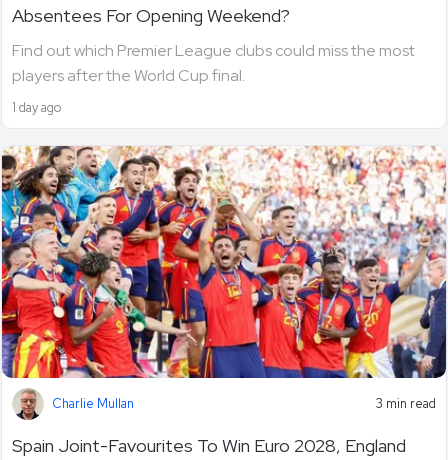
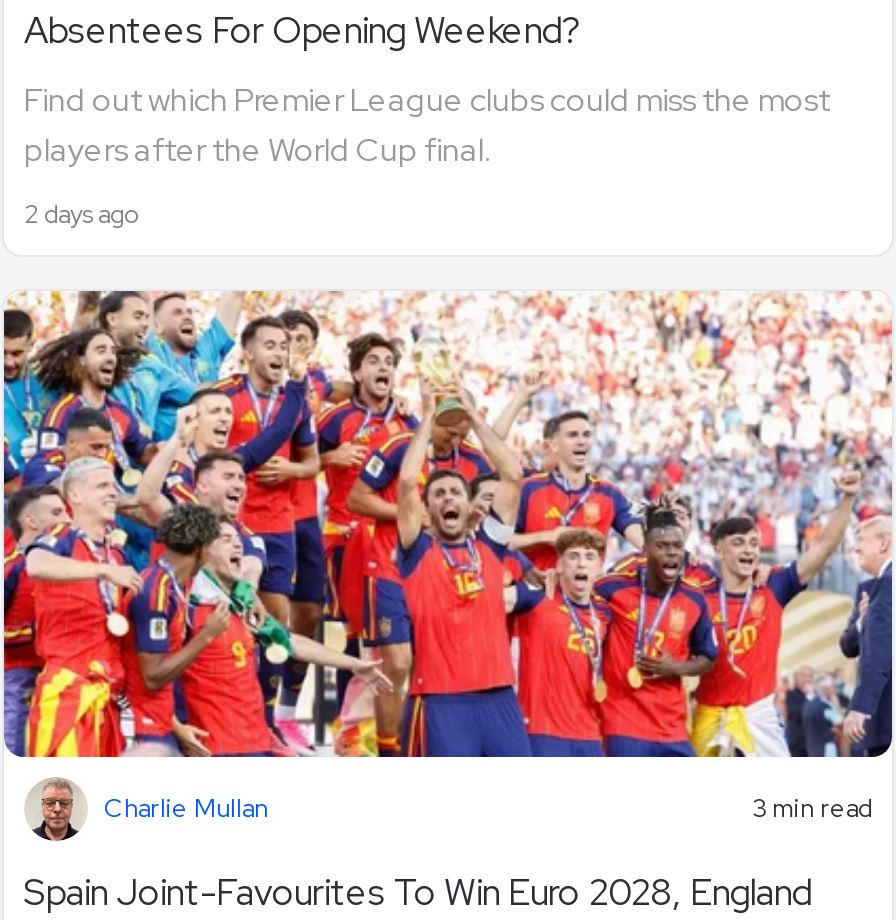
- 1 day ago
+ 2 days ago
